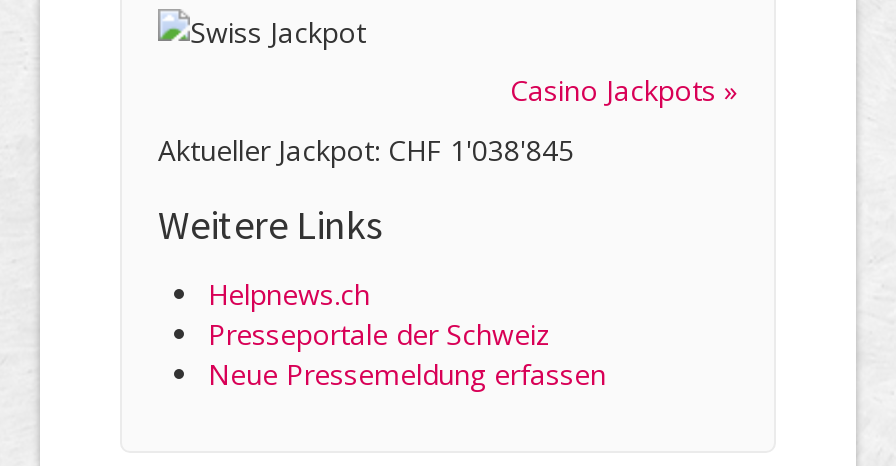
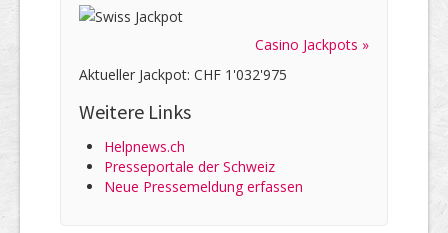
- Aktueller Jackpot: CHF 1'038'845
+ Aktueller Jackpot: CHF 1'032'975
